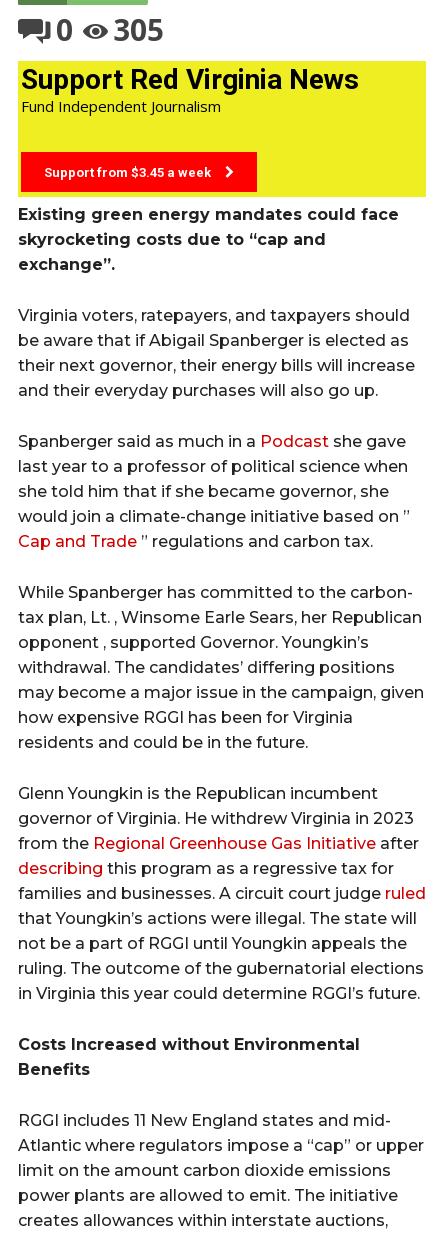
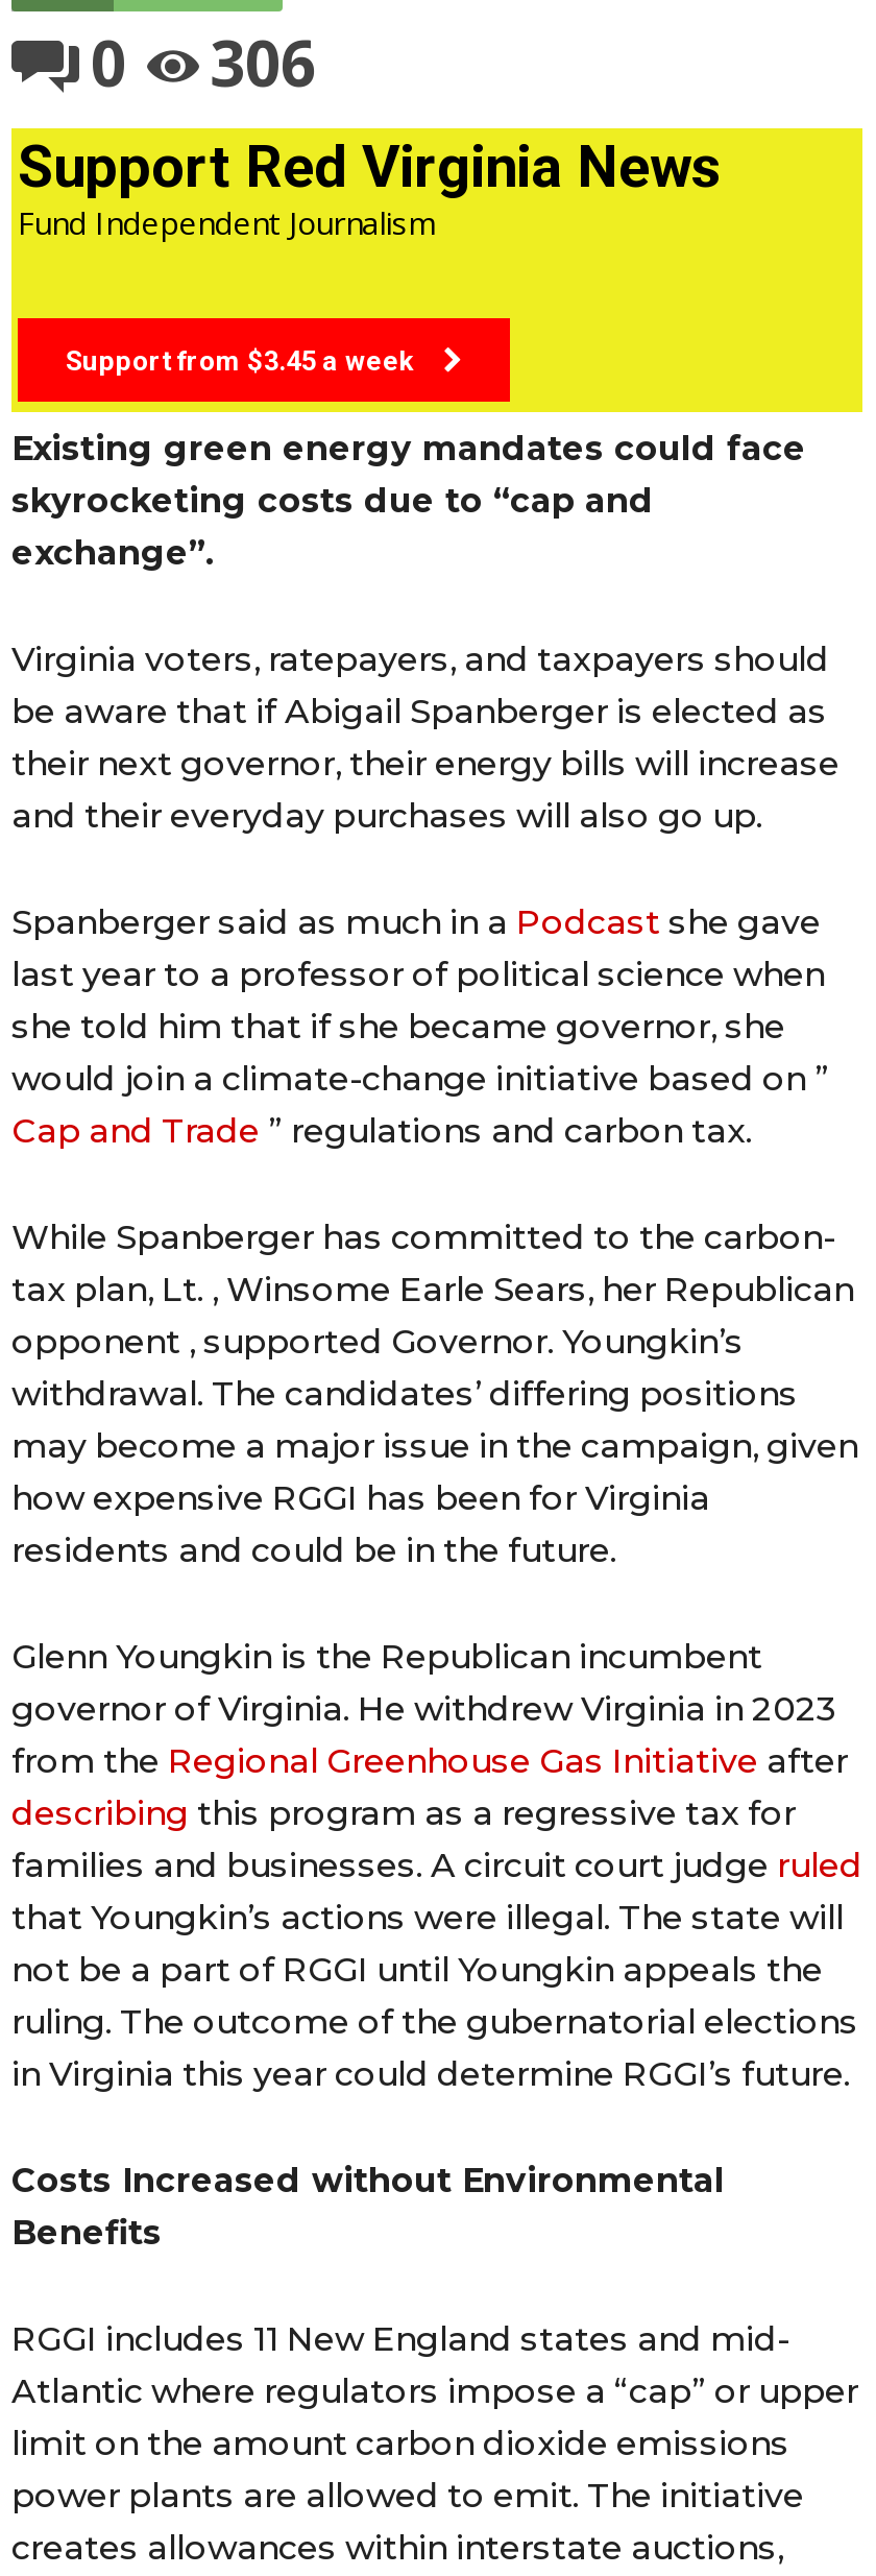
- 0 305
+ 0 306
